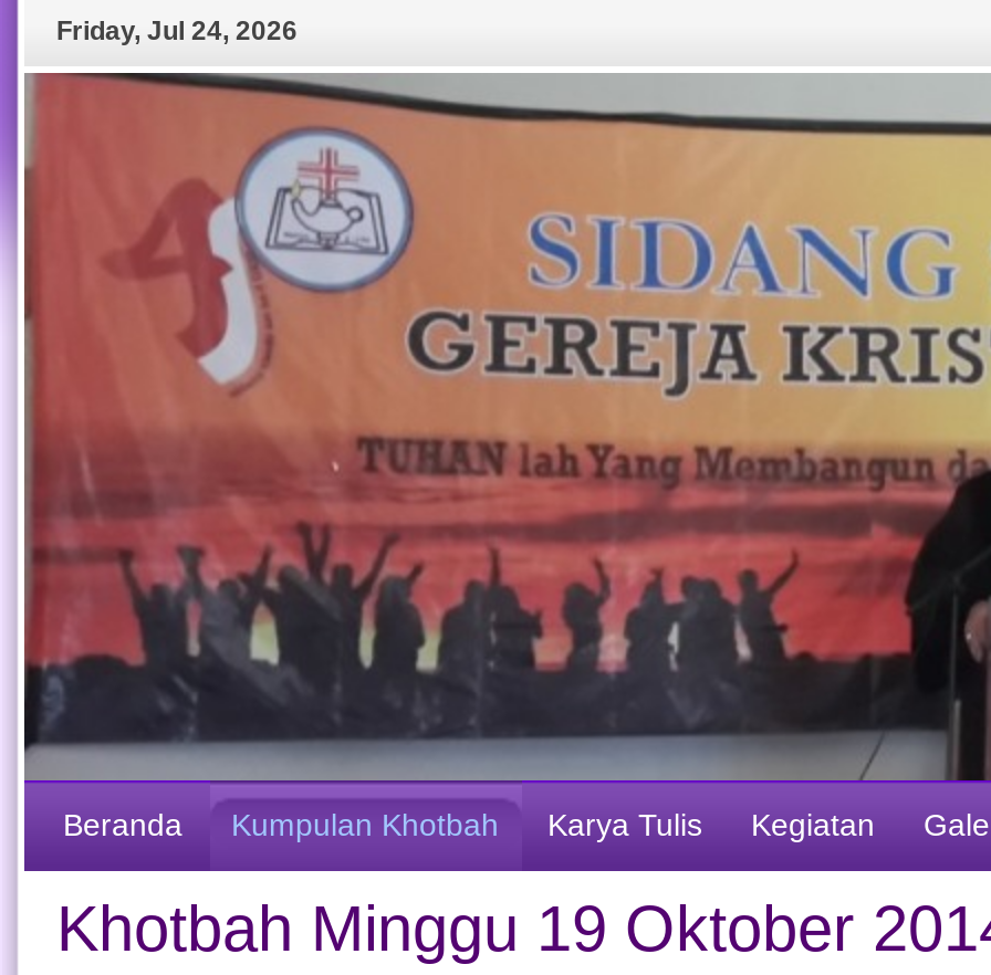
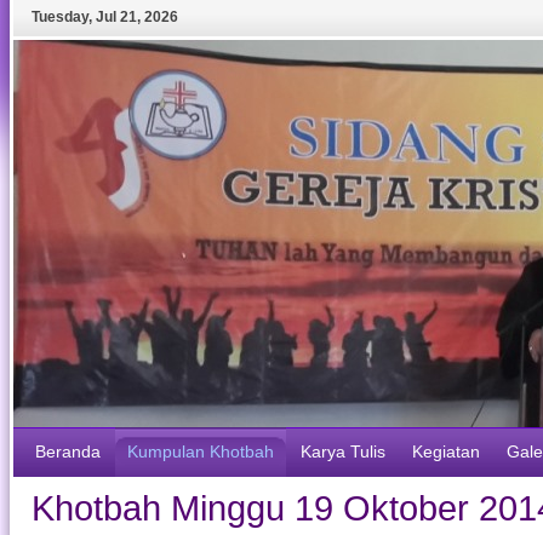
- Friday, Jul 24, 2026
+ Tuesday, Jul 21, 2026
